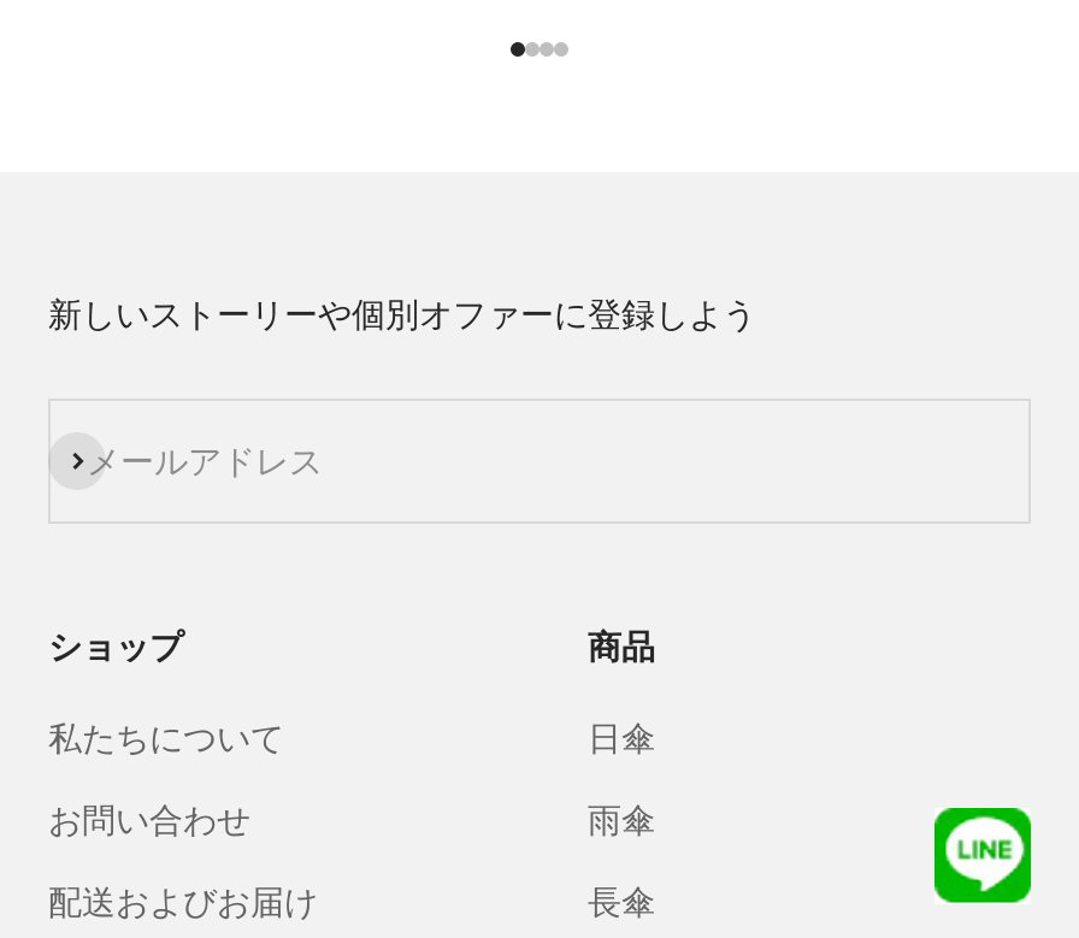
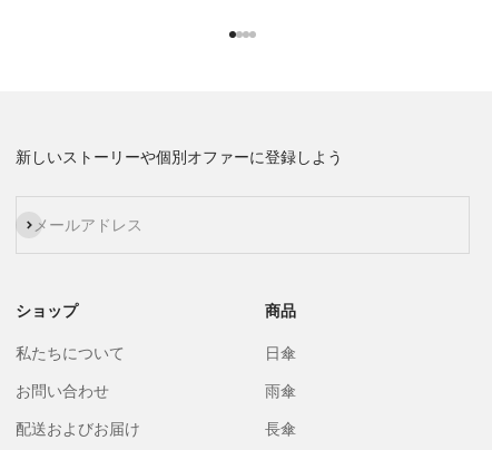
- [image]
